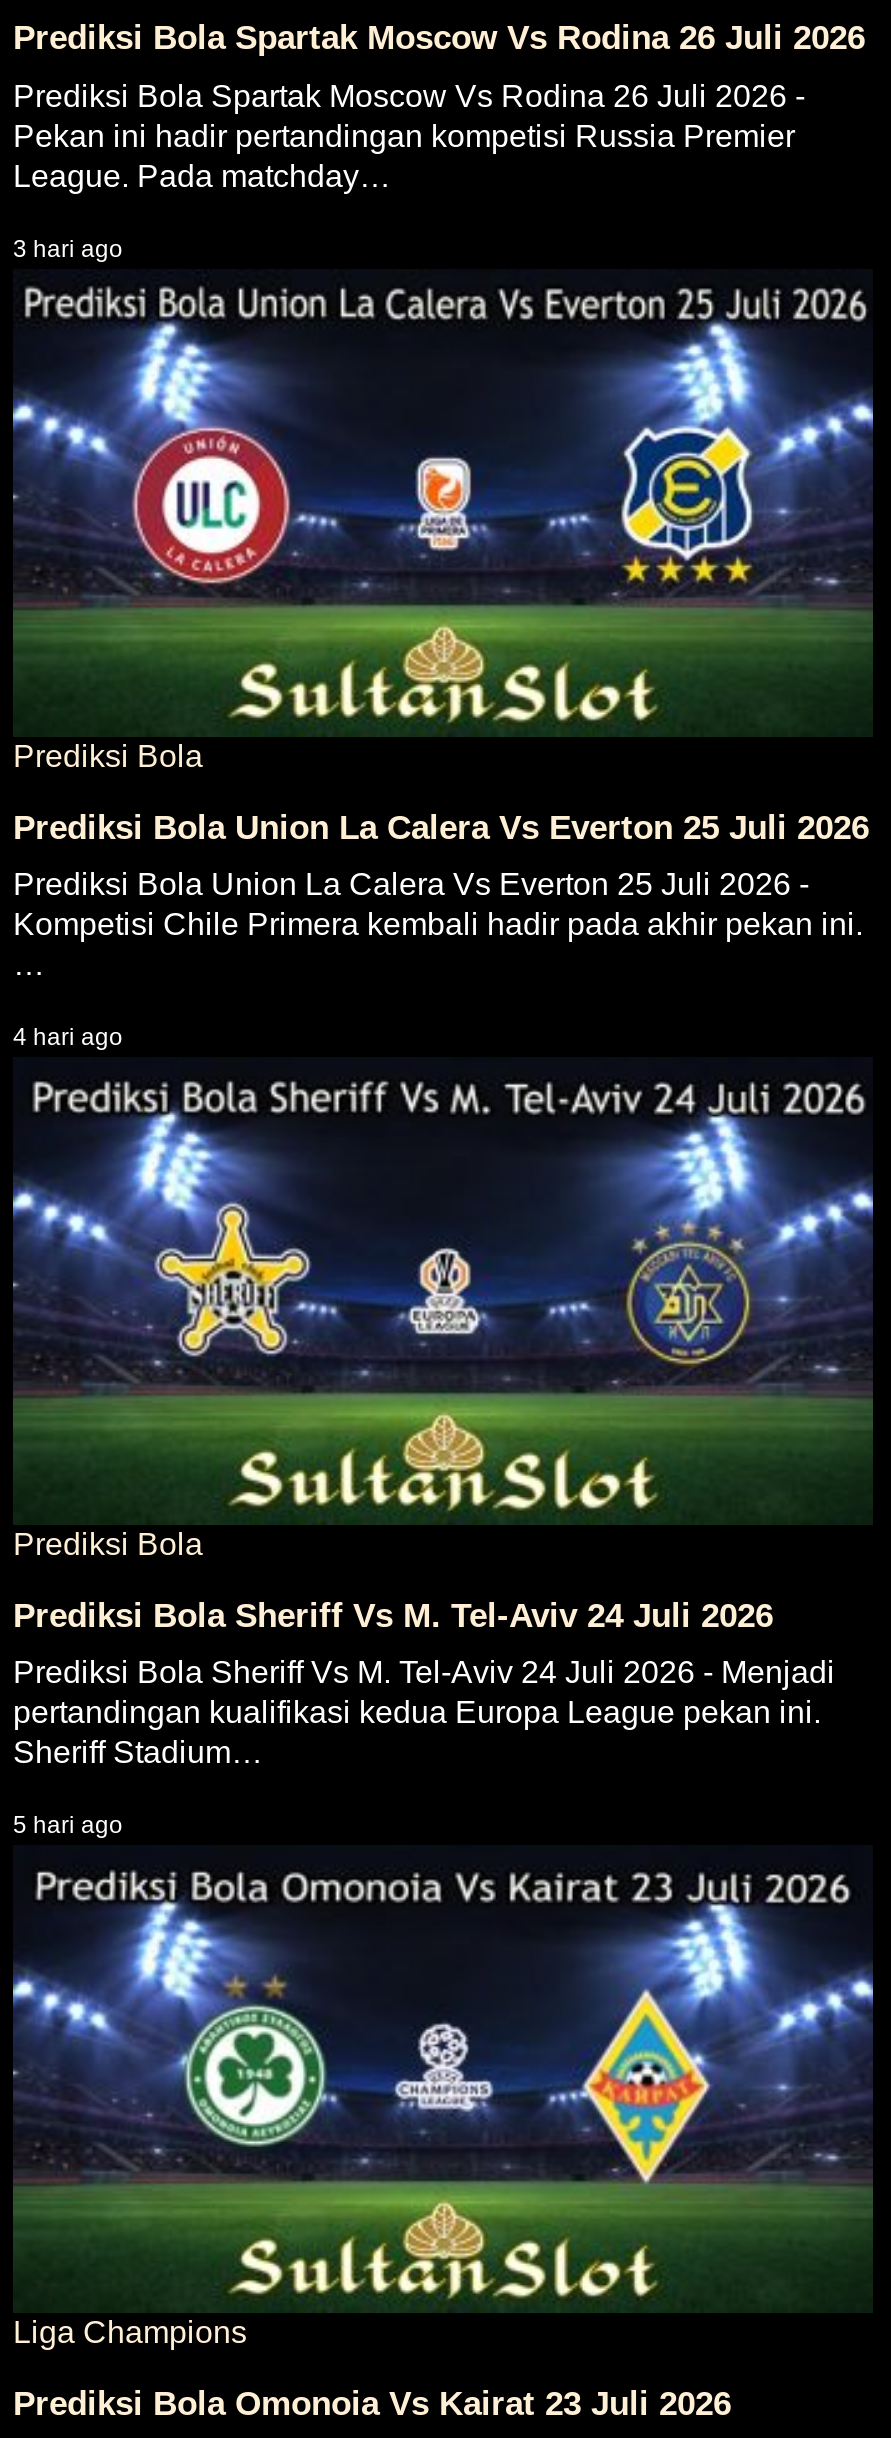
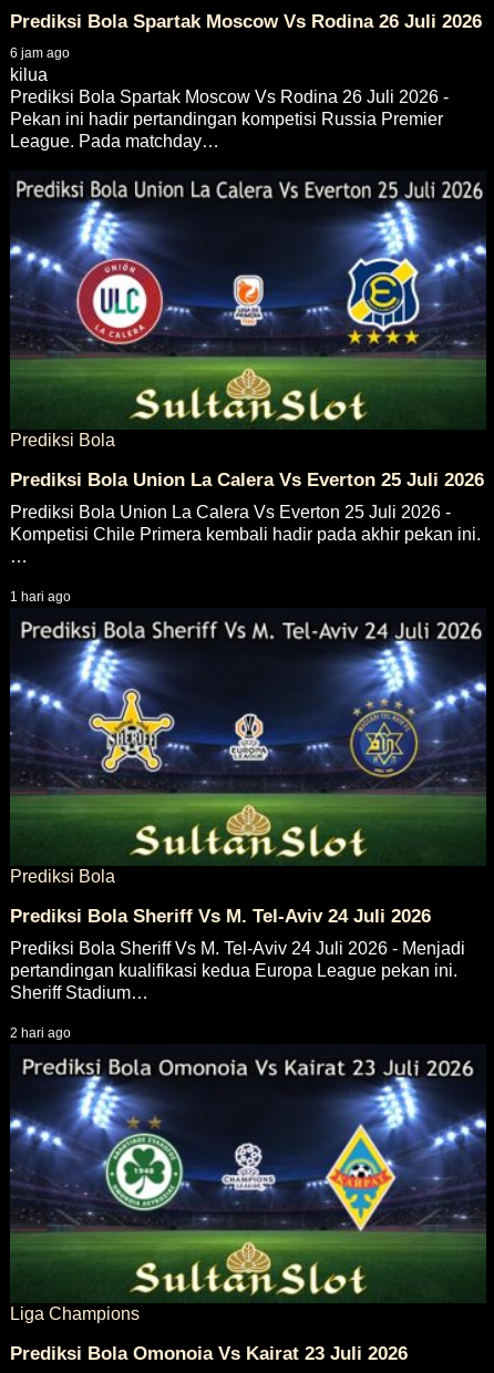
+ 6 jam ago
+ kilua

moved down: Prediksi Bola Spartak Moscow Vs Rodina 26 Juli 2026 - | Pekan ini hadir pertandingan kompetisi Russia Premier | League. Pada matchday…

- 3 hari ago

- 4 hari ago
+ 1 hari ago

- 5 hari ago
+ 2 hari ago
